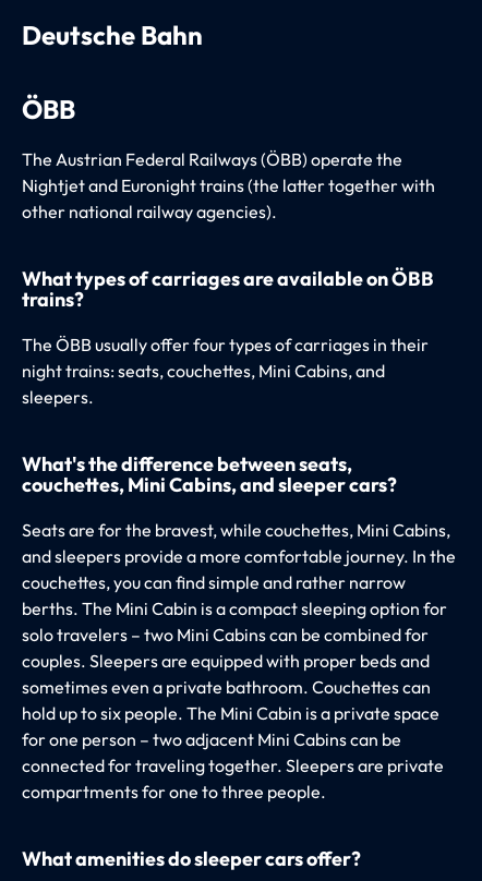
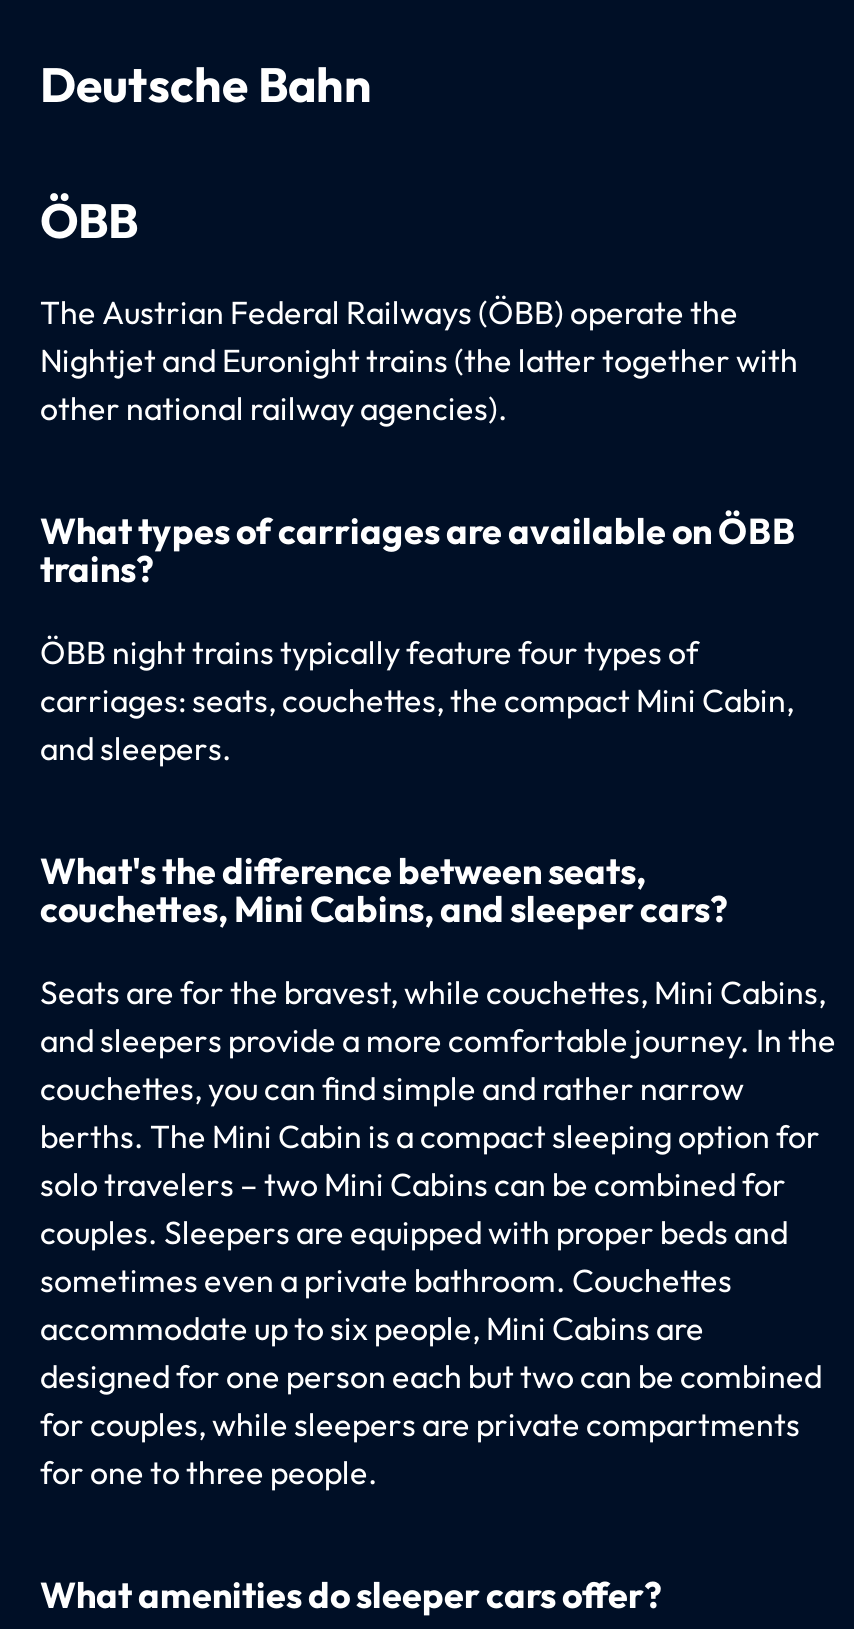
- The ÖBB usually offer four types of carriages in their
- night trains: seats, couchettes, Mini Cabins, and
- sleepers.
+ ÖBB night trains typically feature four types of
+ carriages: seats, couchettes, the compact Mini Cabin,
+ and sleepers.

- sometimes even a private bathroom. Couchettes can
- hold up to six people. The Mini Cabin is a private space
- for one person – two adjacent Mini Cabins can be
- connected for traveling together. Sleepers are private
- compartments for one to three people.
+ sometimes even a private bathroom. Couchettes
+ accommodate up to six people, Mini Cabins are
+ designed for one person each but two can be combined
+ for couples, while sleepers are private compartments
+ for one to three people.
